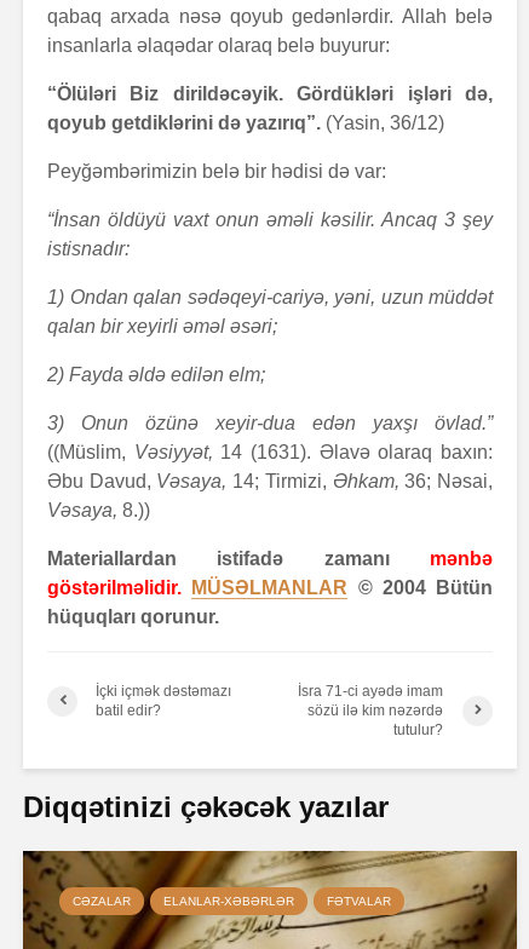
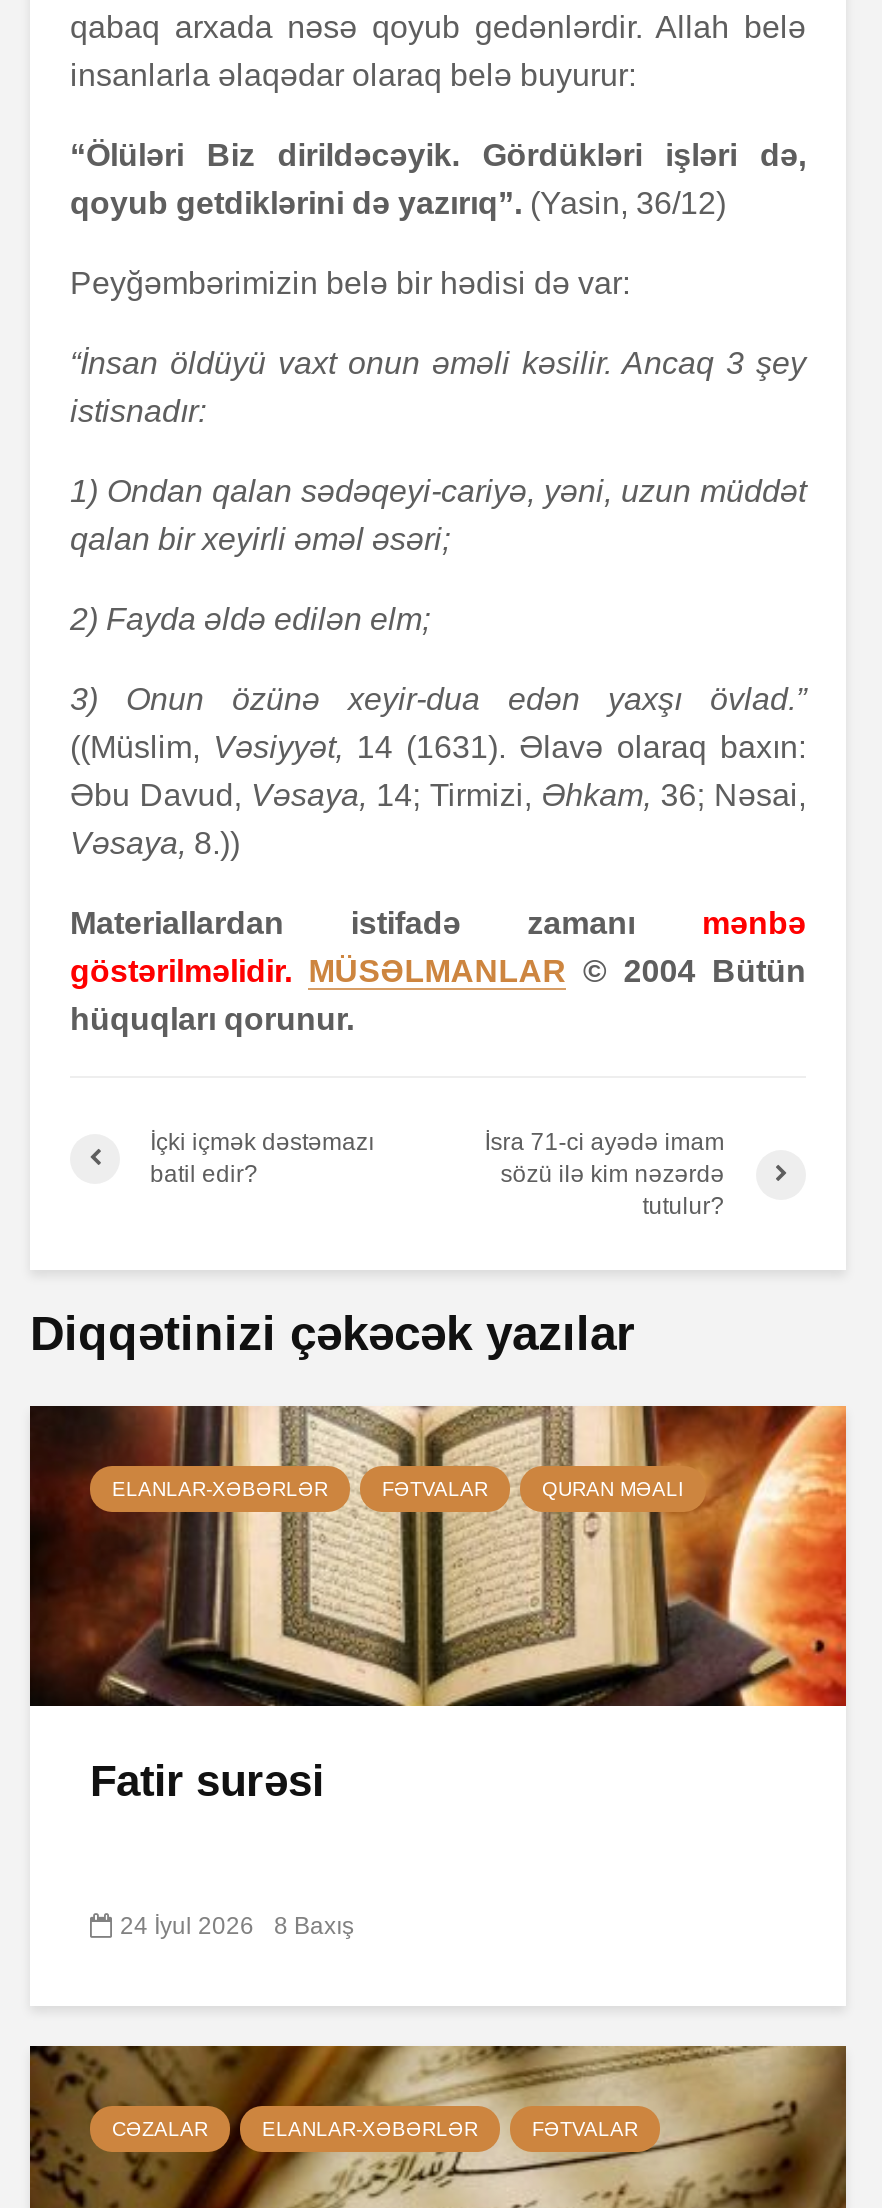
+ [image]
+ ELANLAR-XƏBƏRLƏR
+ FƏTVALAR
+ QURAN MƏALI

+ Fatir surəsi
+ 24 İyul 2026
+ 8 Baxış
